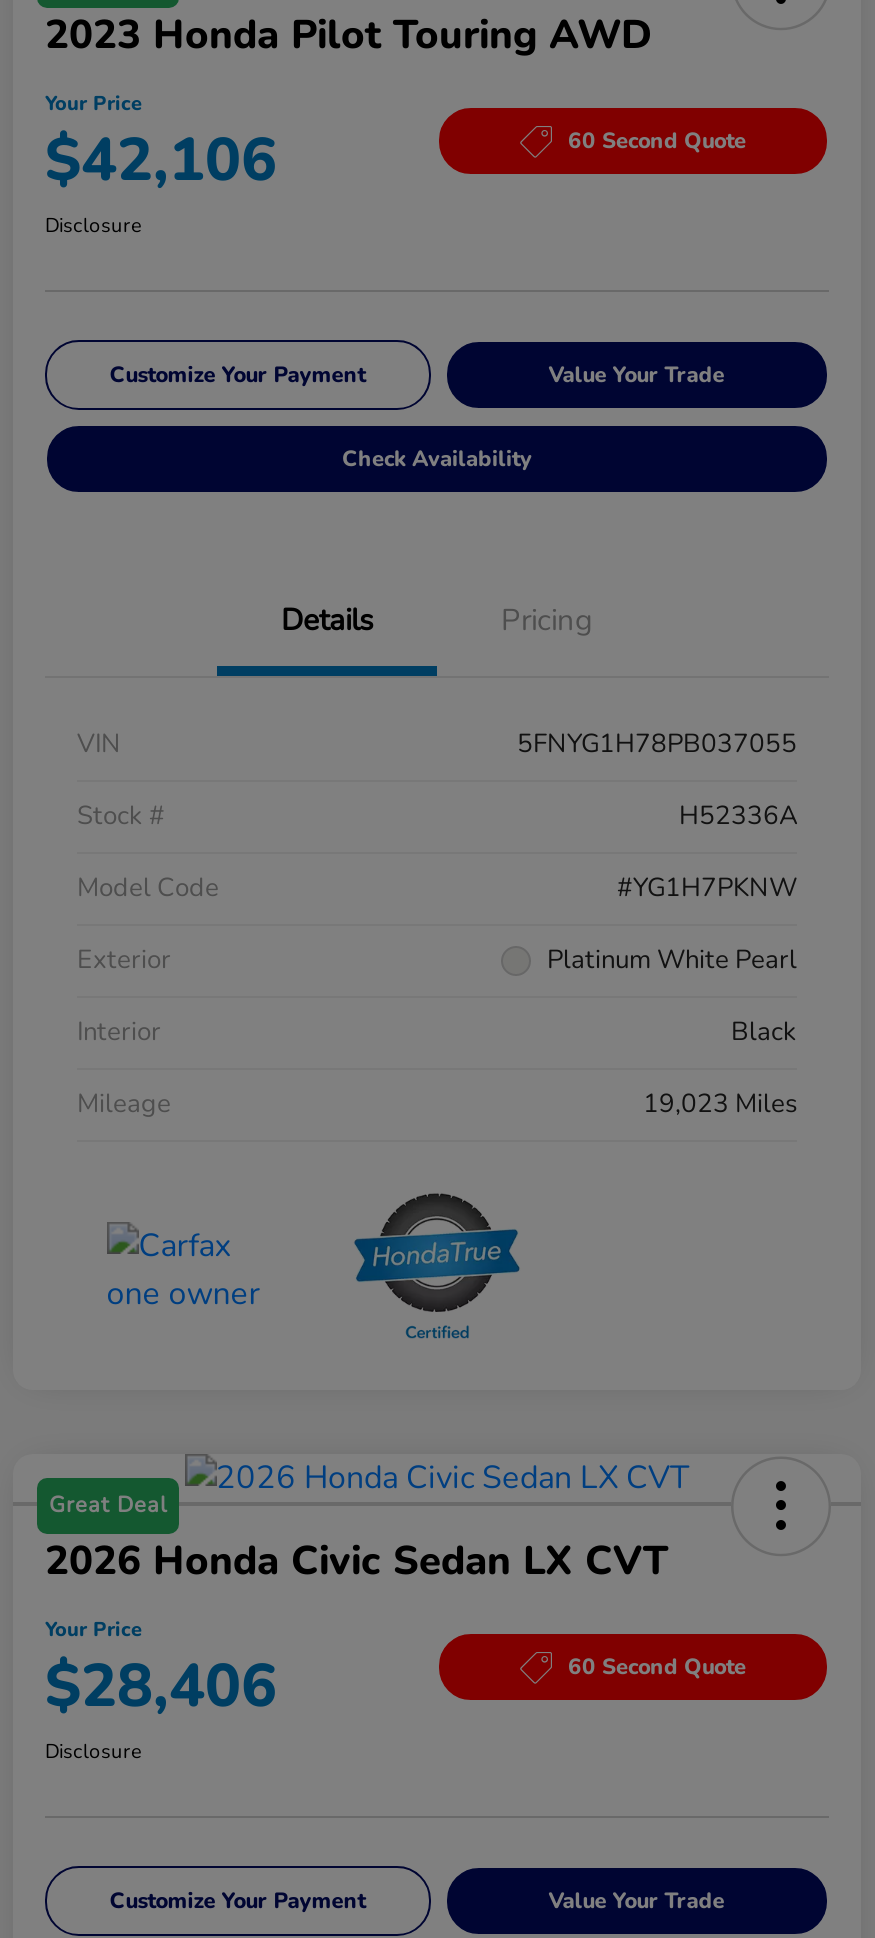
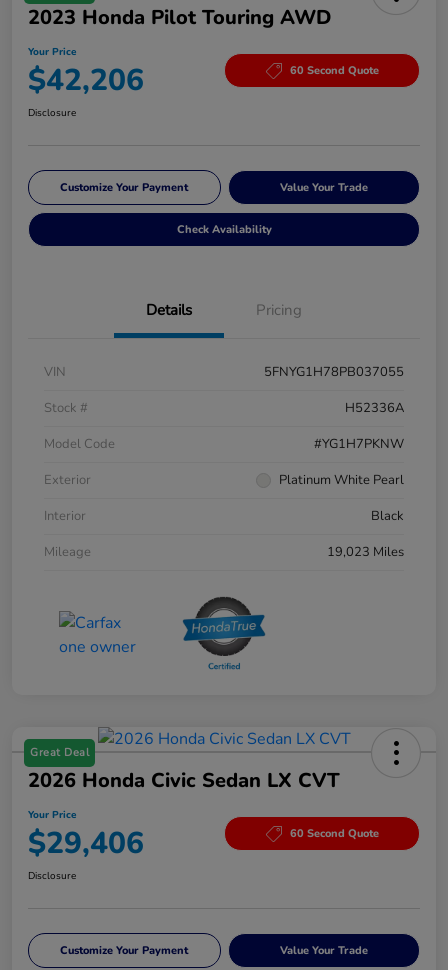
- $42,106
+ $42,206

- $28,406
+ $29,406
